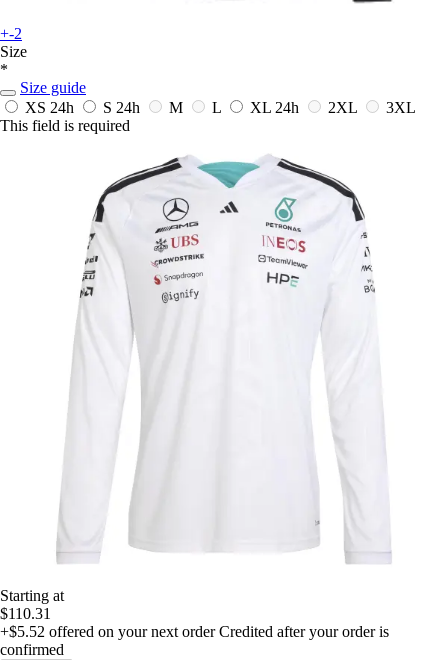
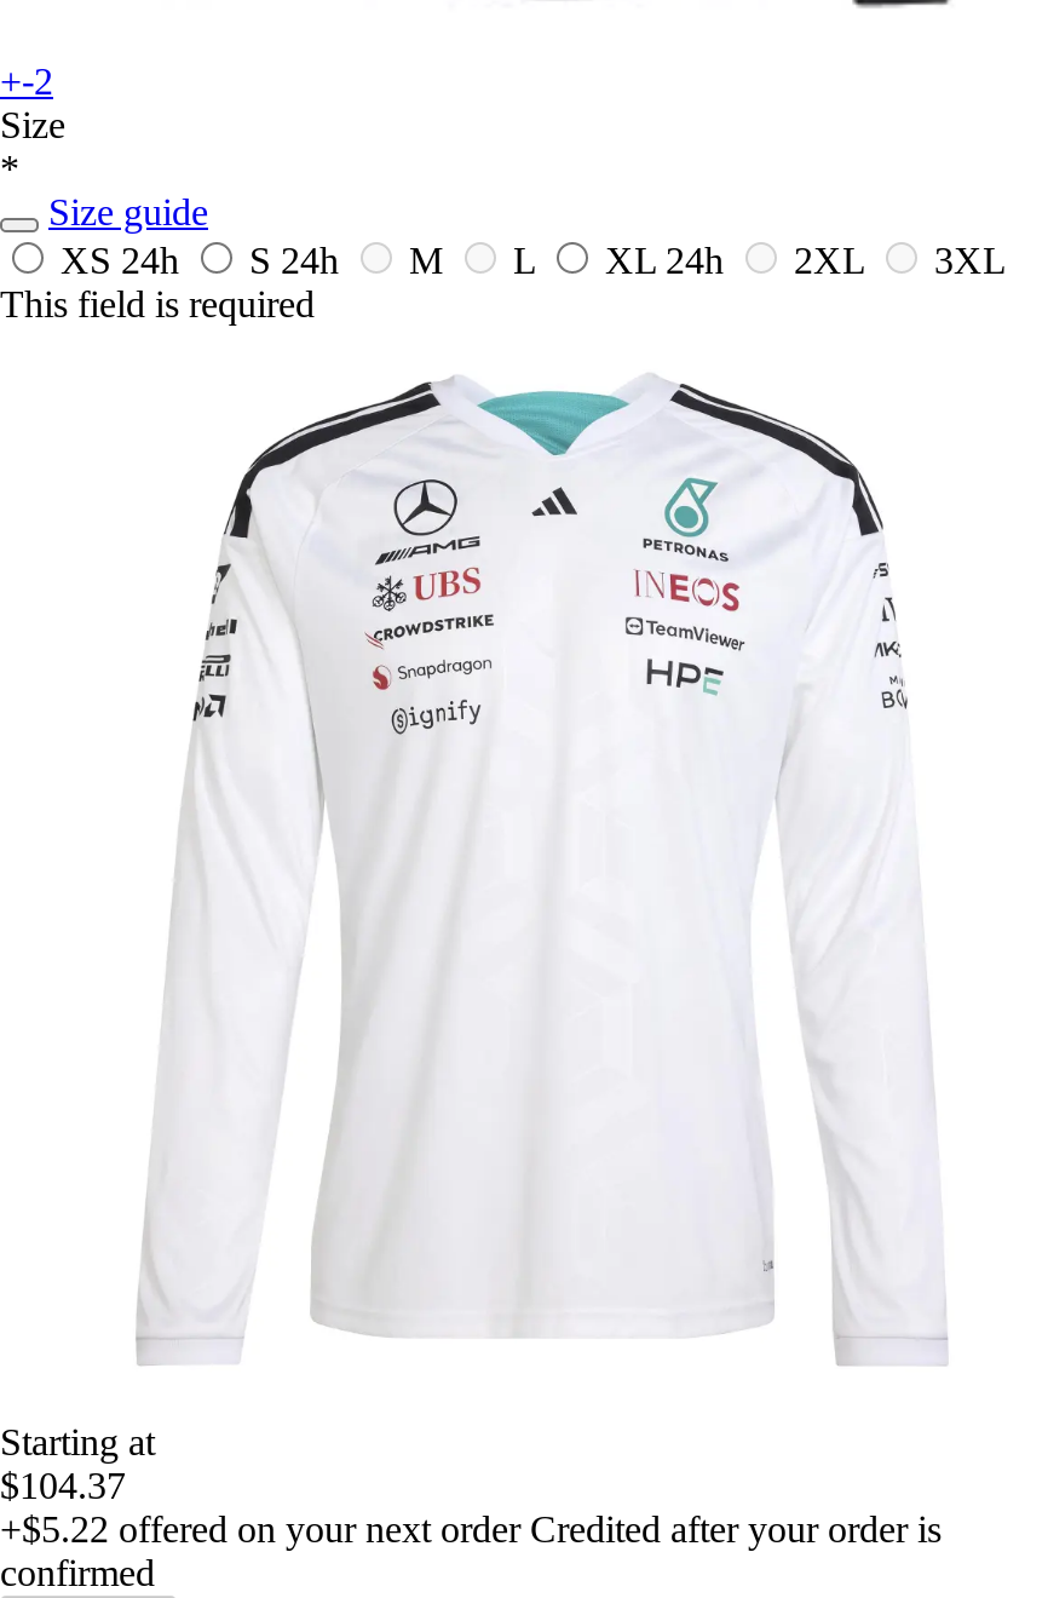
- $110.31
+ $104.37

- +$5.52 offered on your next order Credited after your order is
+ +$5.22 offered on your next order Credited after your order is
